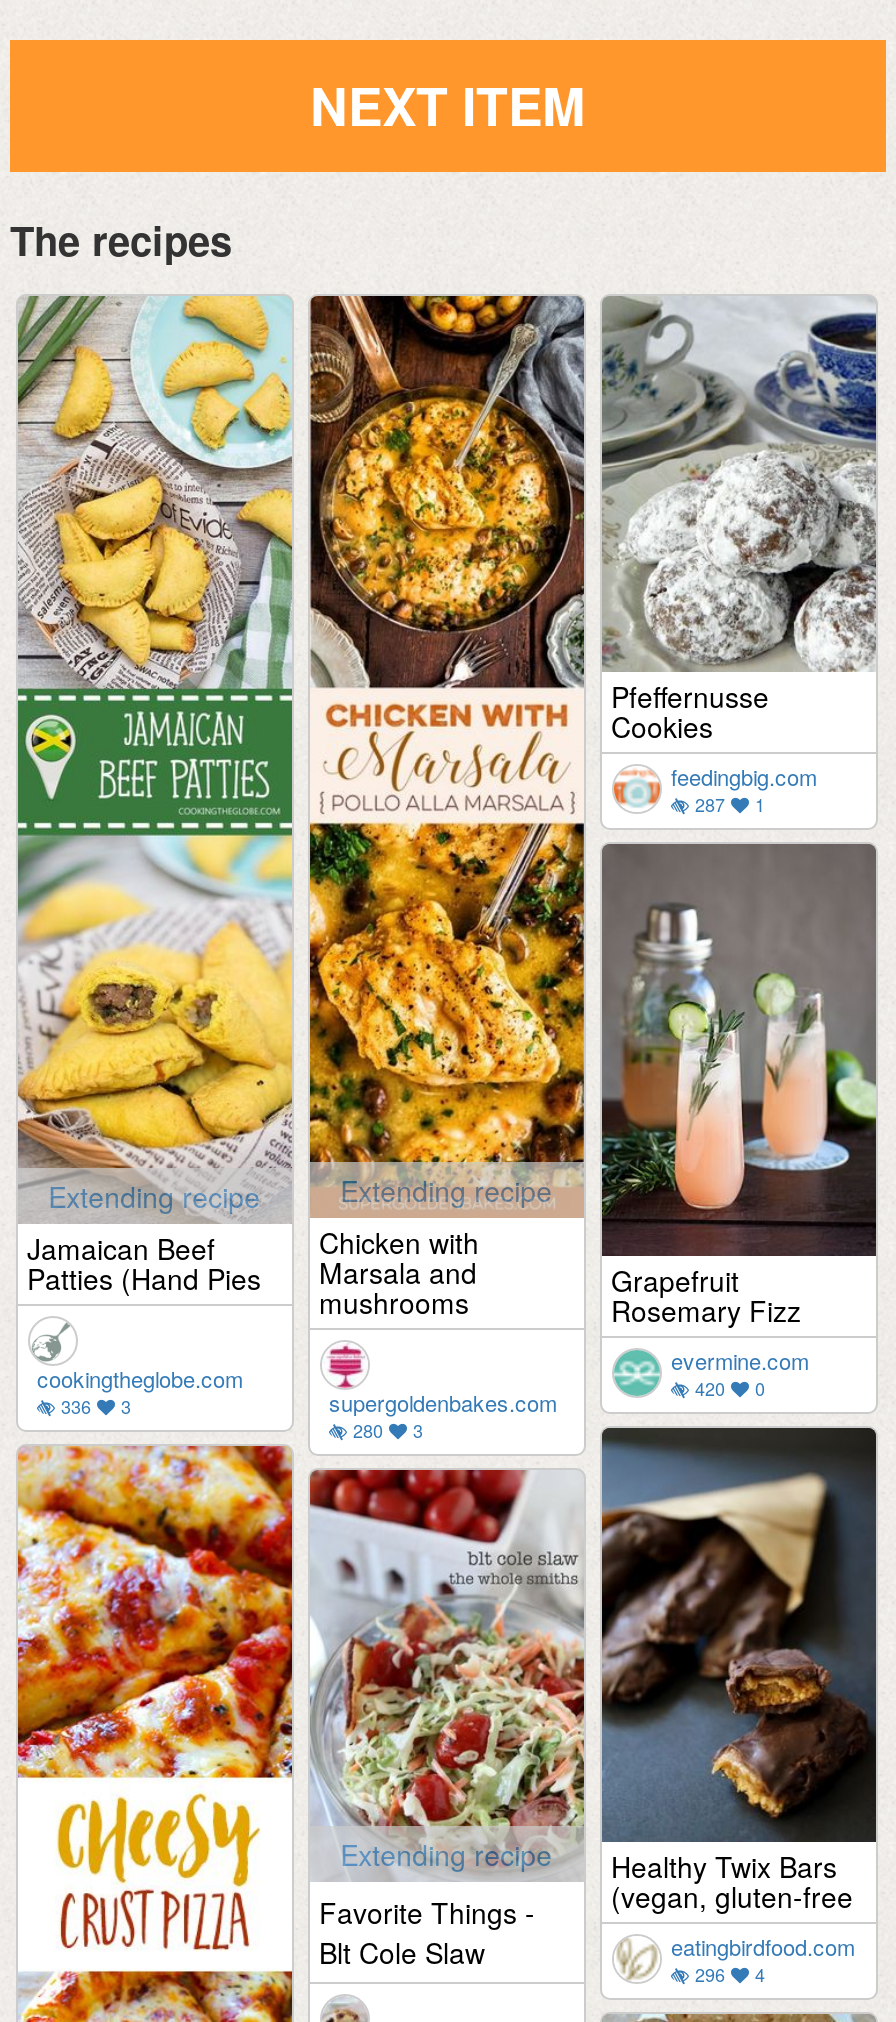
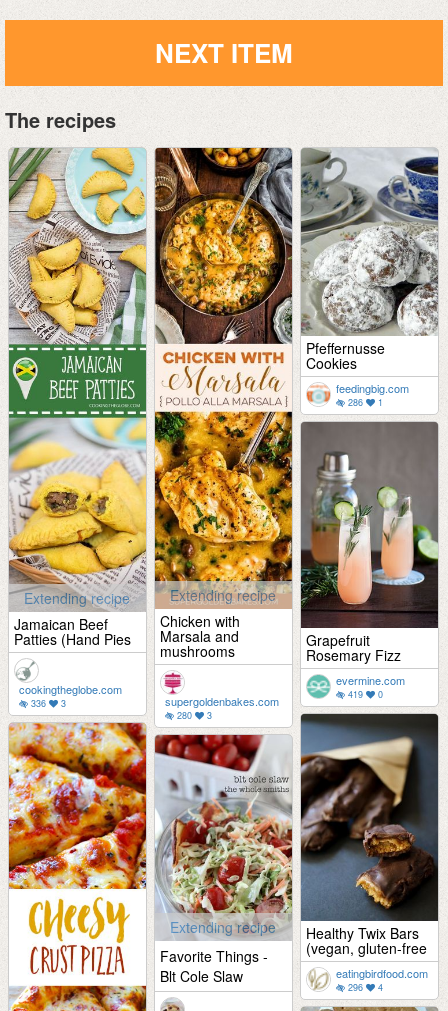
- 287 1
+ 286 1

- 420 0
+ 419 0
